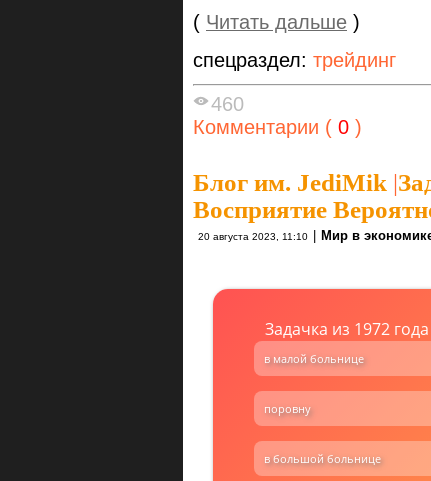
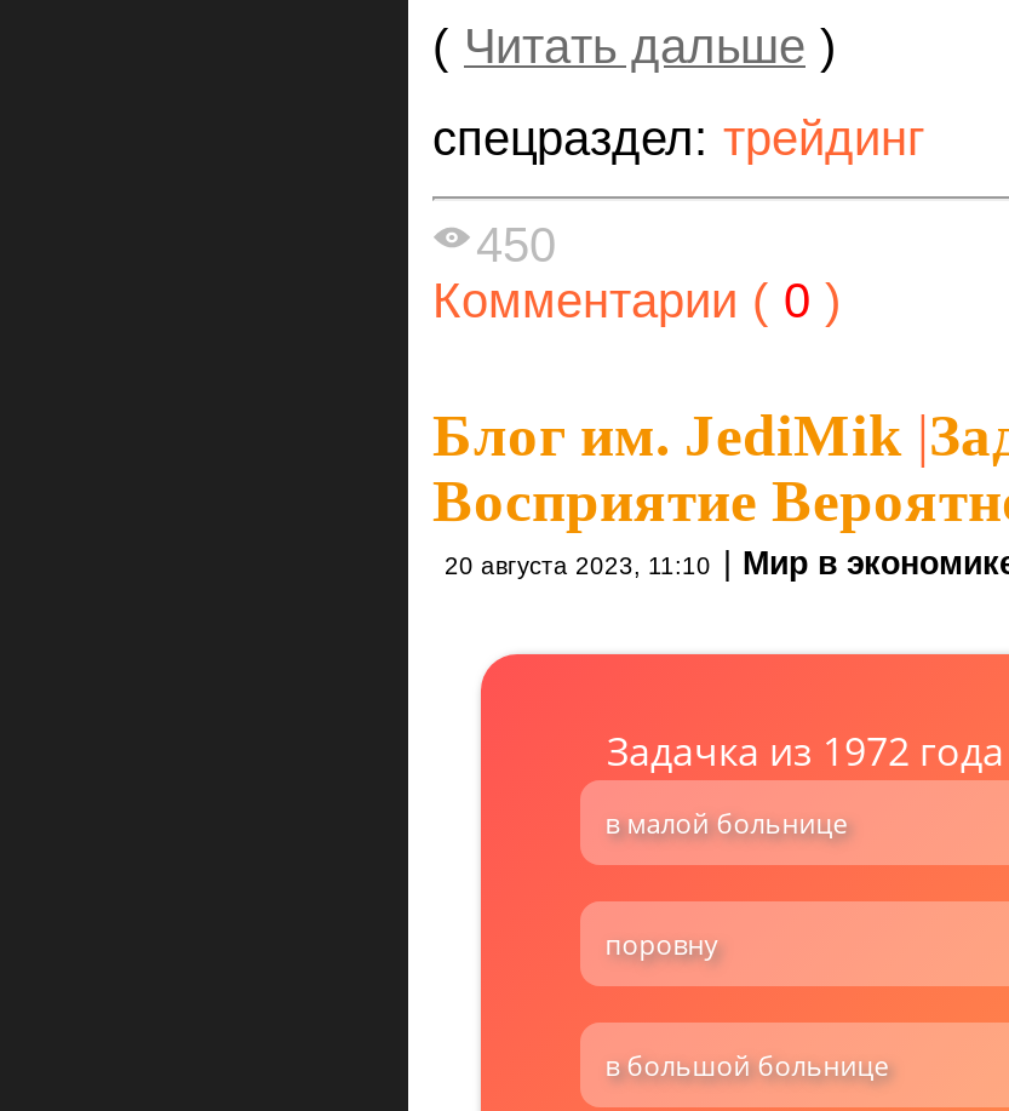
- 460
+ 450
